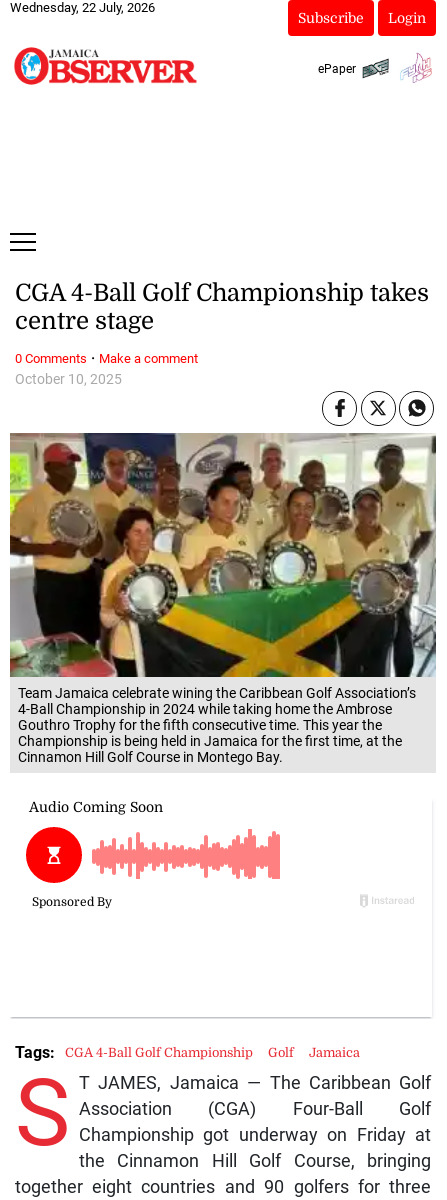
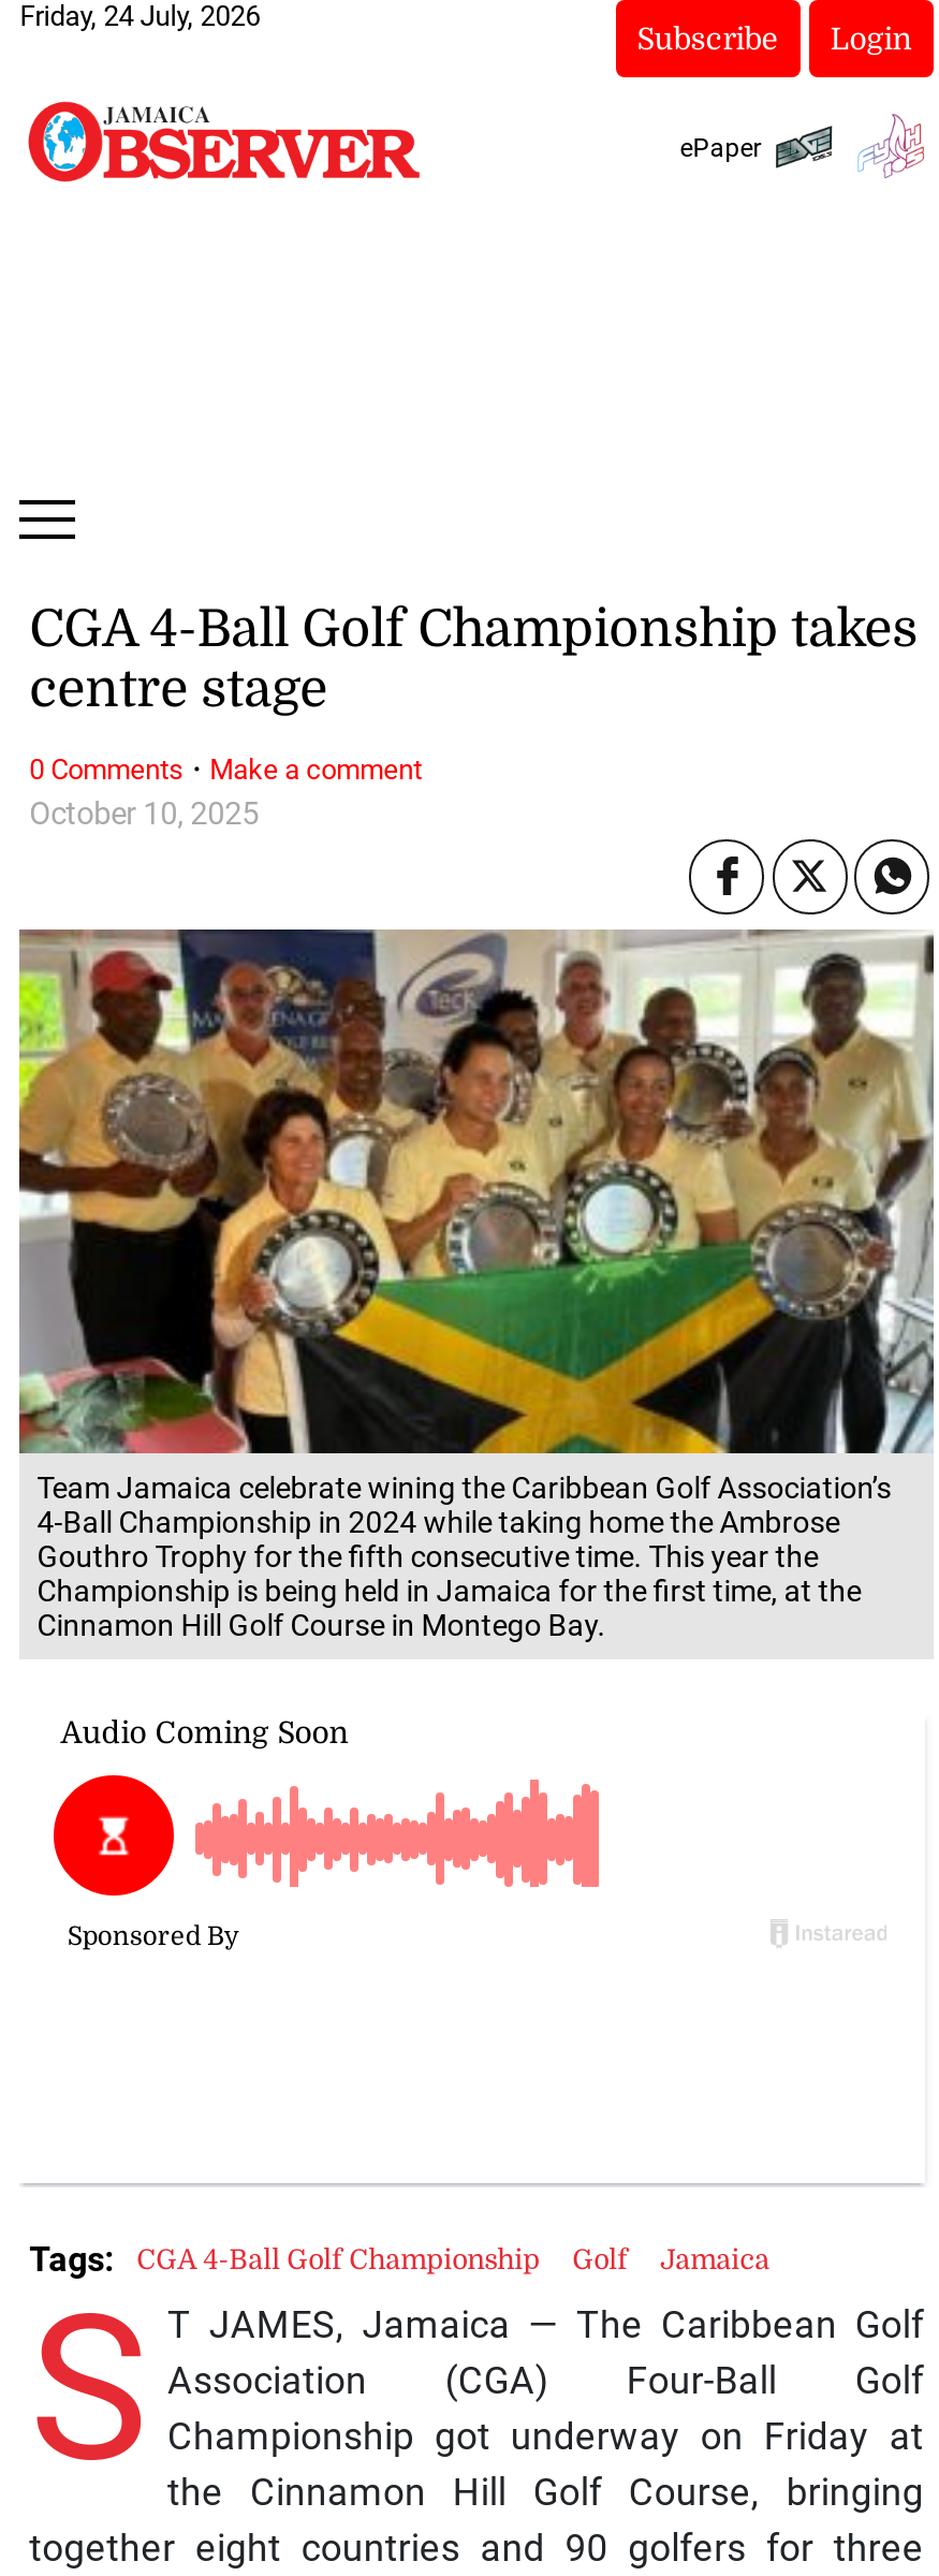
- Wednesday, 22 July, 2026
+ Friday, 24 July, 2026
